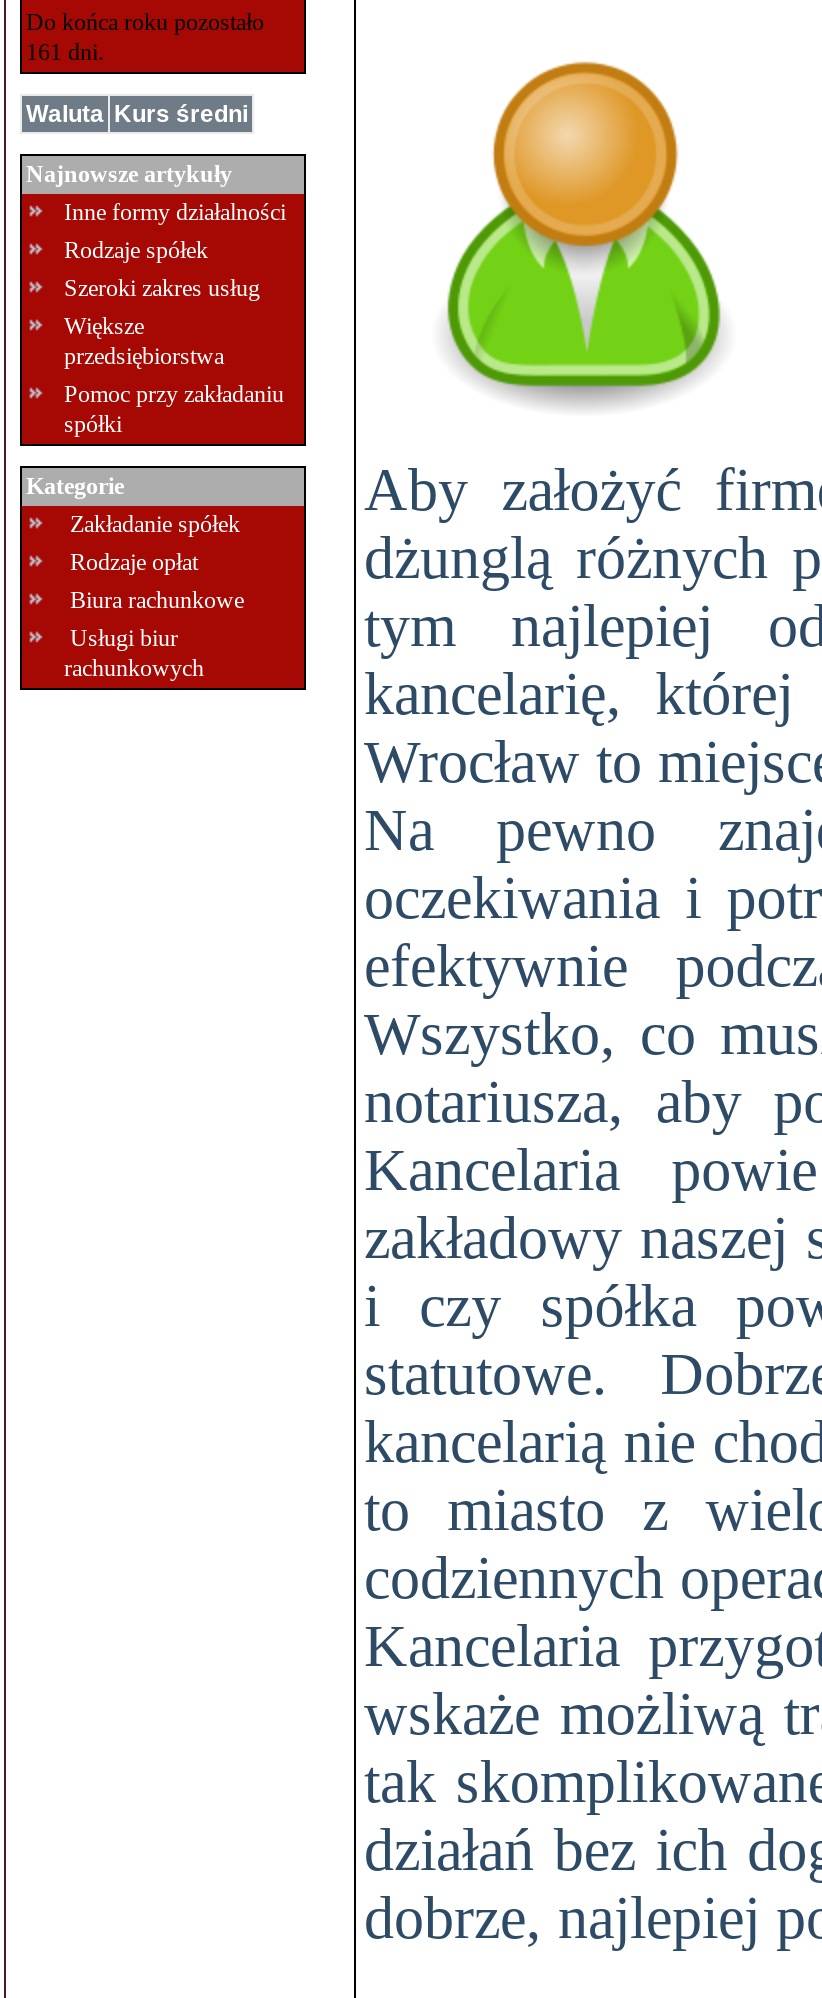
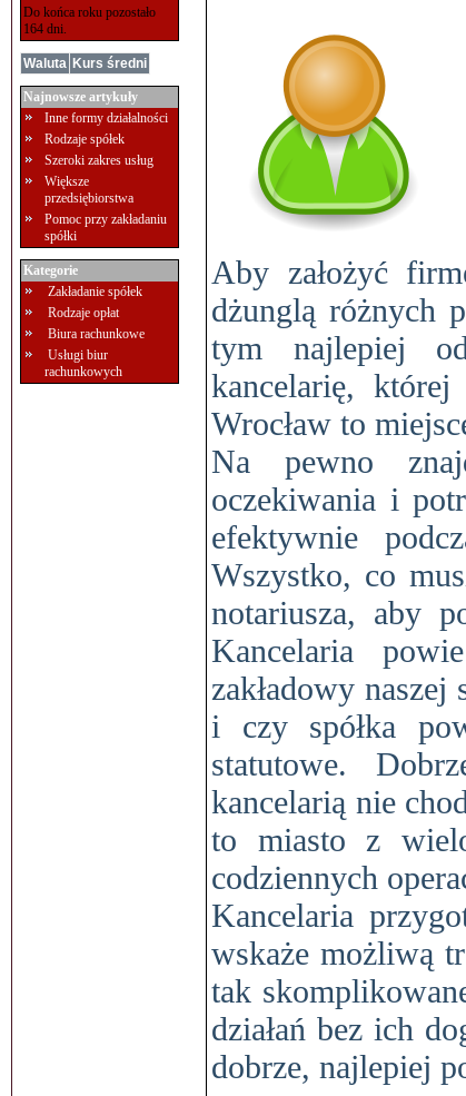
- 161 dni.
+ 164 dni.
